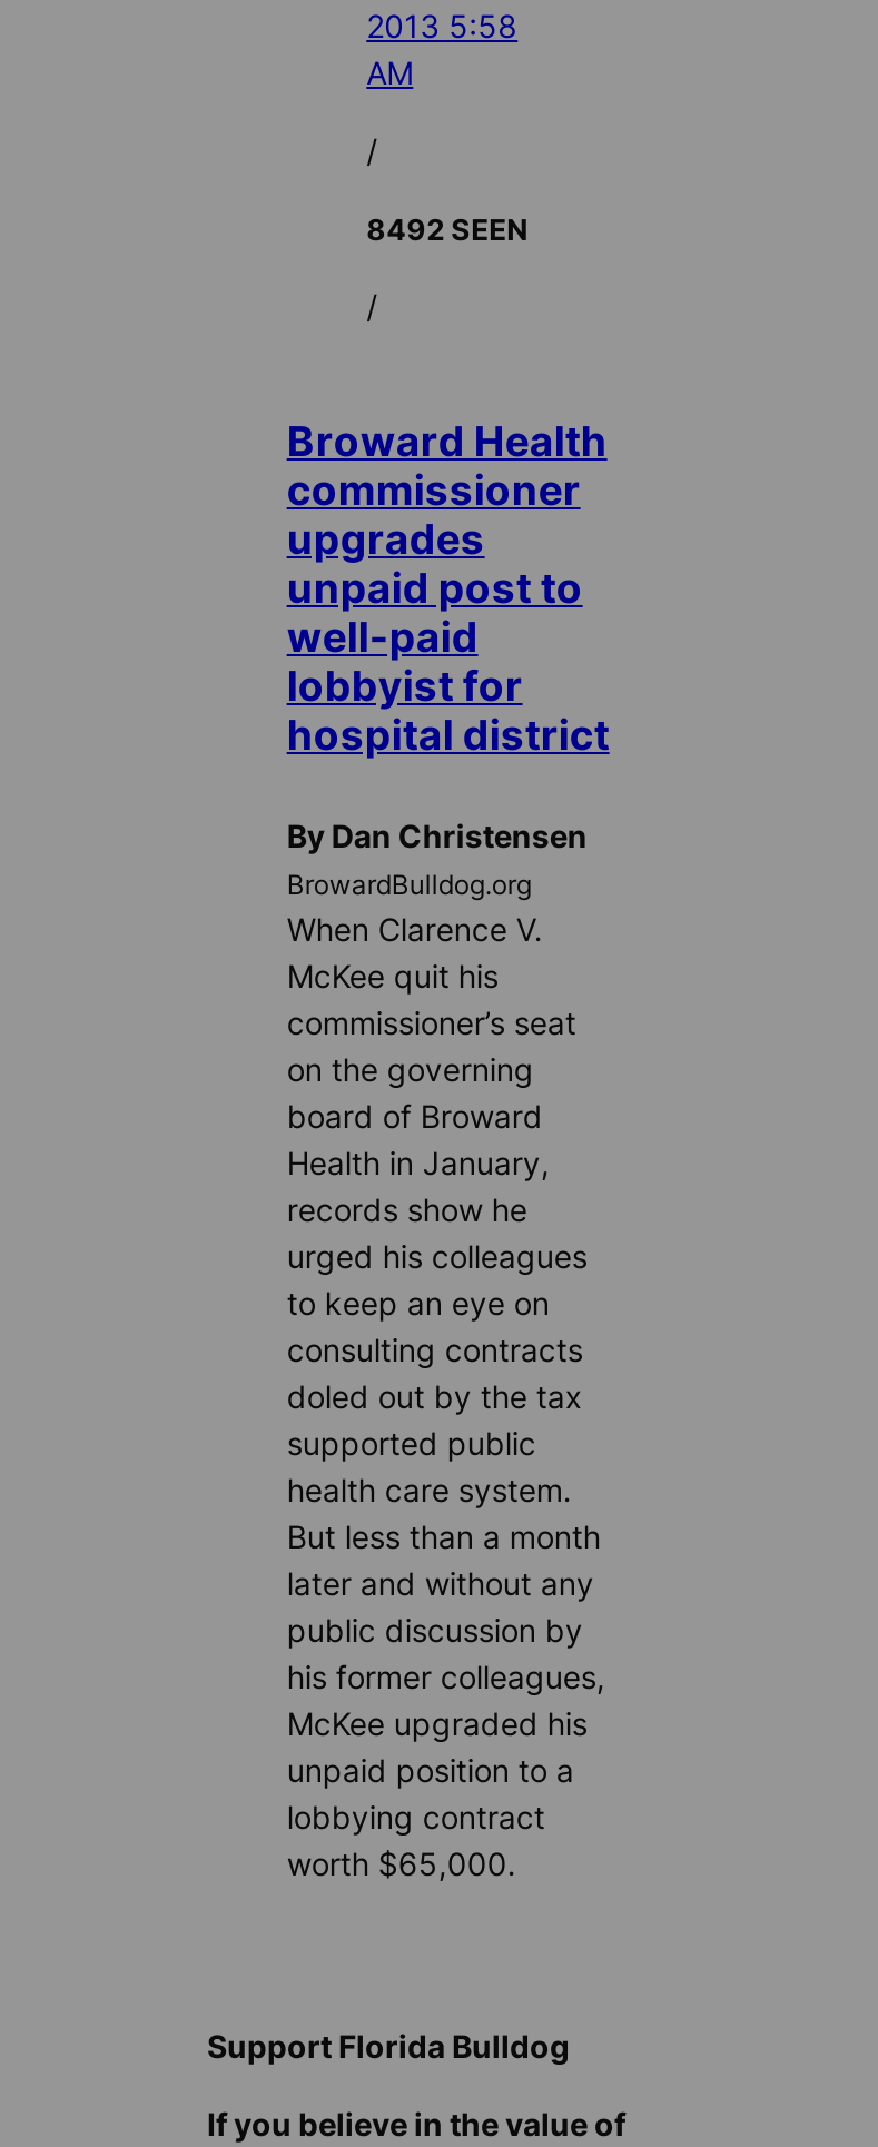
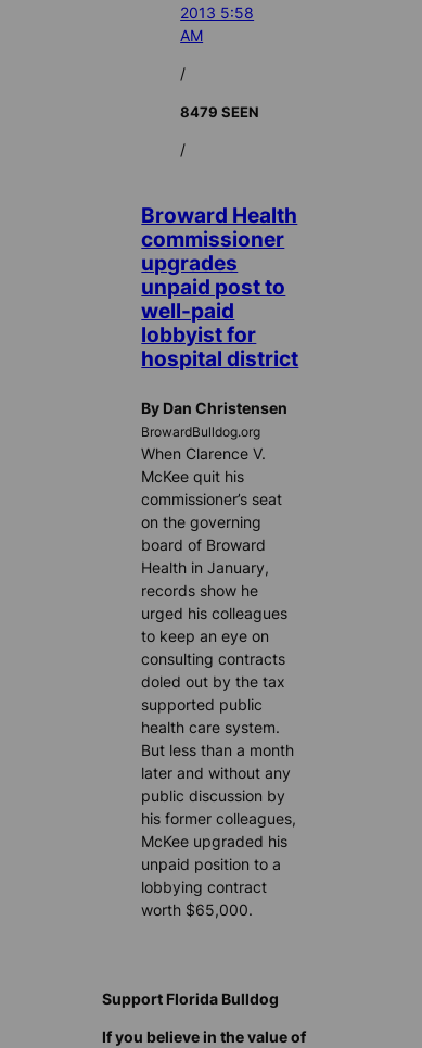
- 8492 SEEN
+ 8479 SEEN
